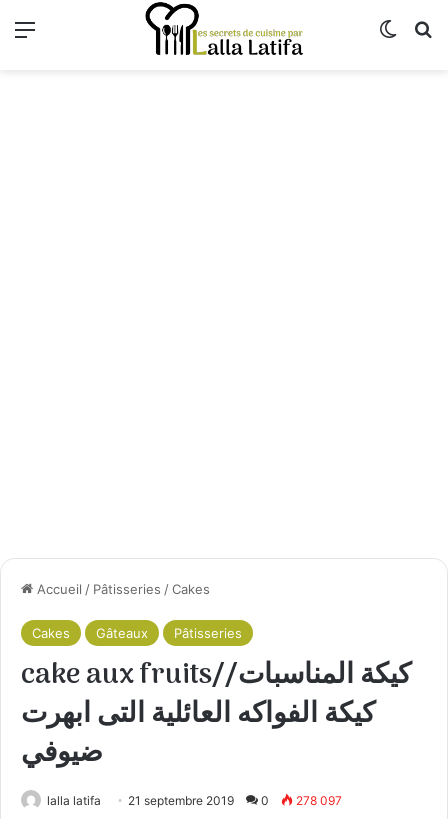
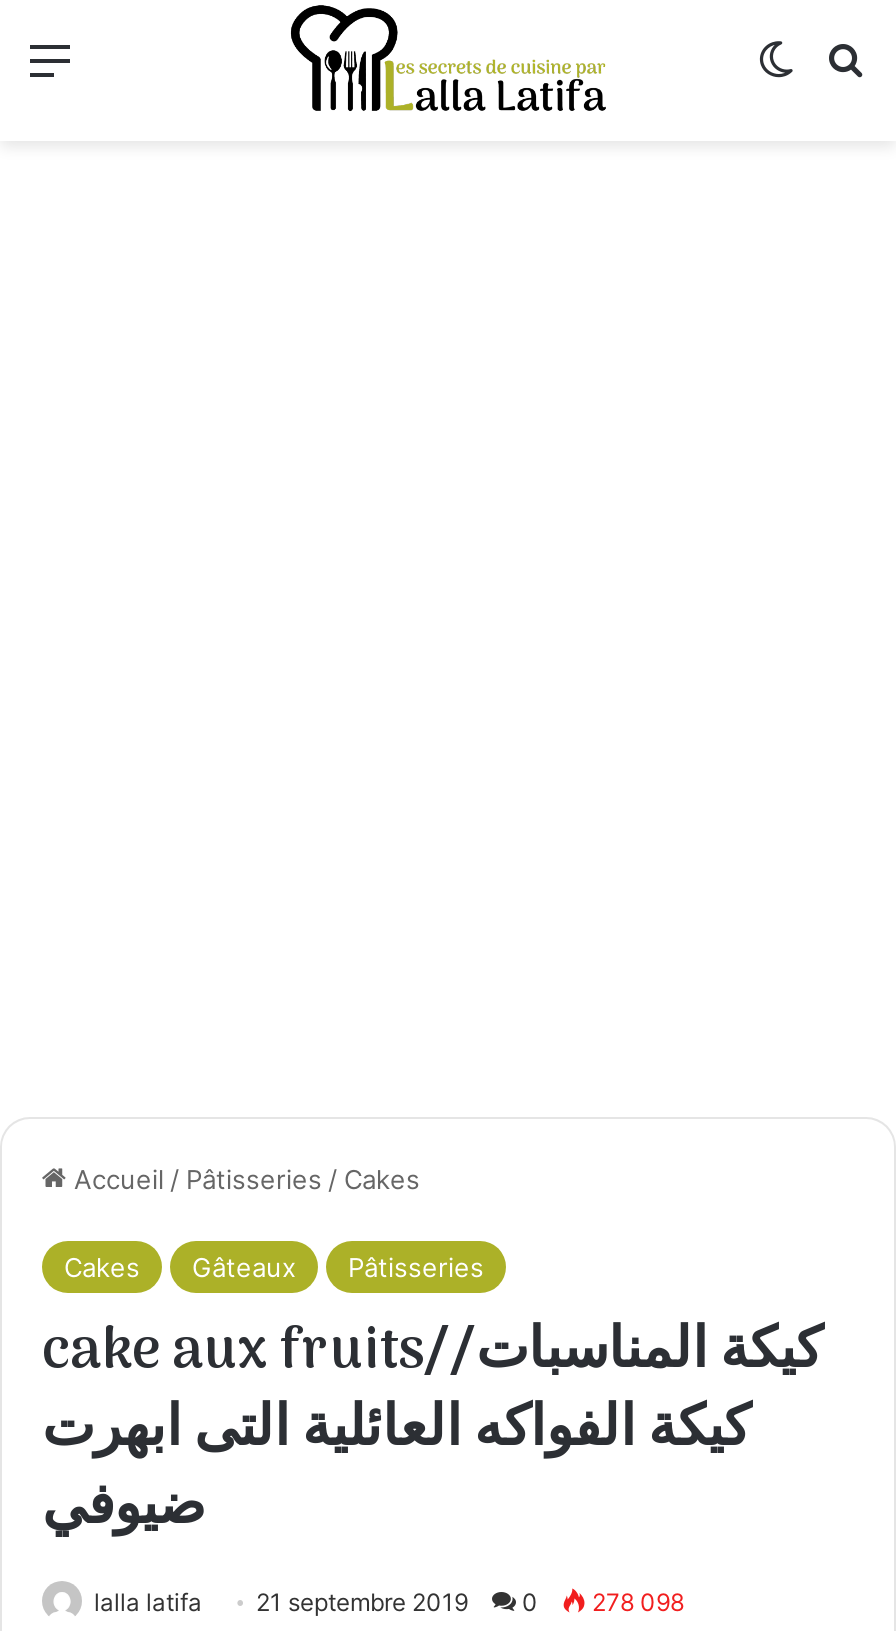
- lalla latifa 21 septembre 2019 0 278 097
+ lalla latifa 21 septembre 2019 0 278 098
